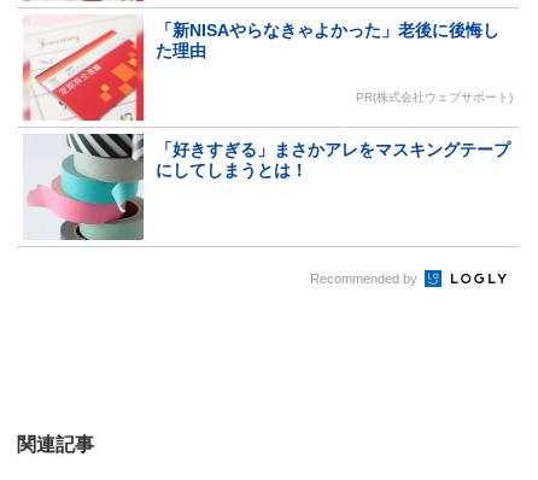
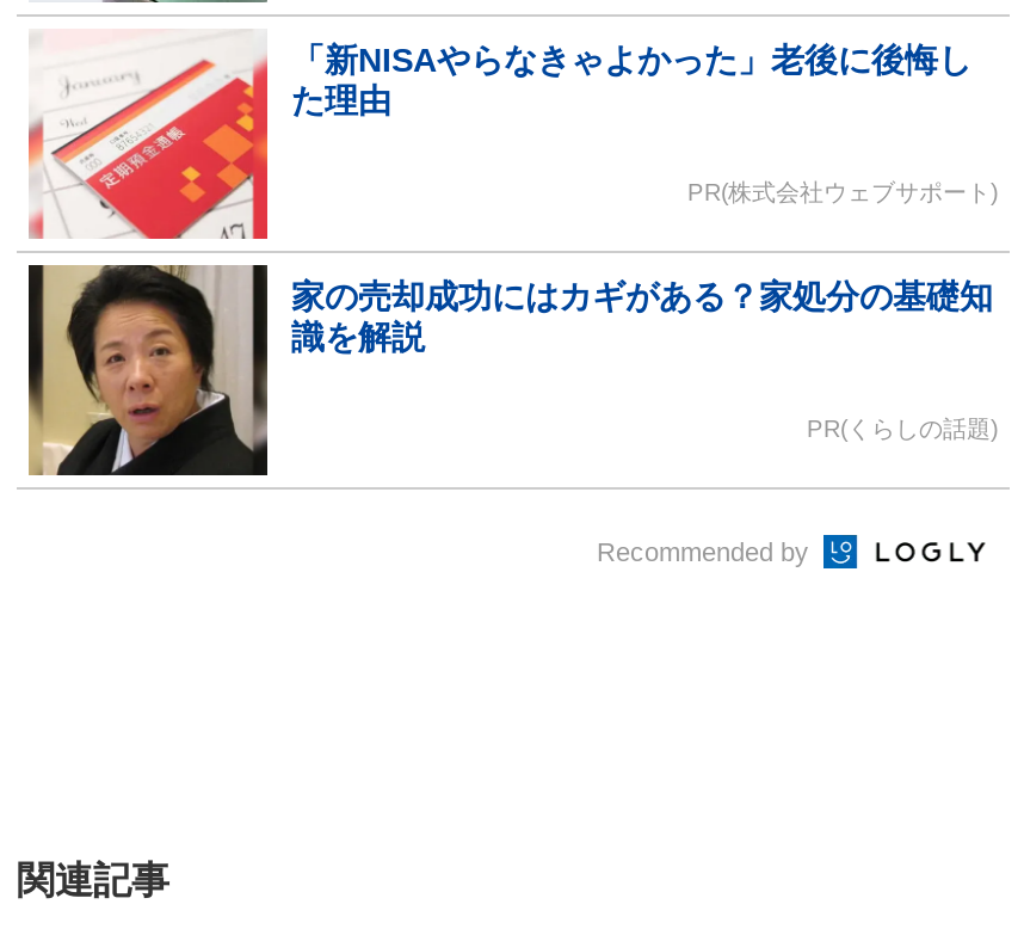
- [image]
- 「好きすぎる」まさかアレをマスキングテープ
- にしてしまうとは！
+ [image]
+ 家の売却成功にはカギがある？家処分の基礎知
+ 識を解説
+ PR(くらしの話題)
